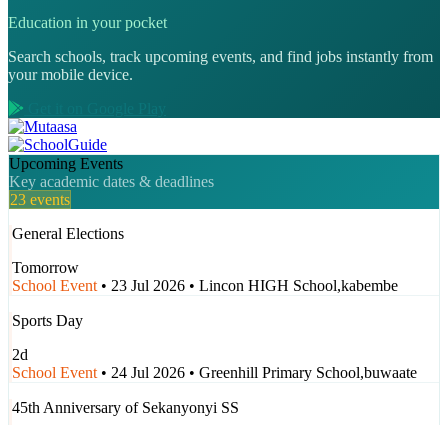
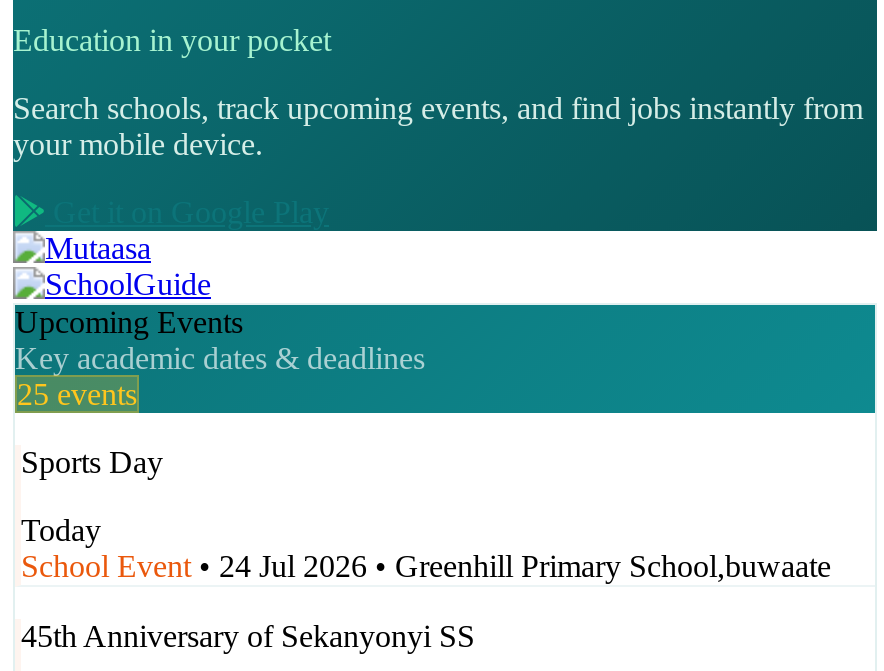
- 23 events
- General Elections
- Tomorrow
- School Event • 23 Jul 2026 • Lincon HIGH School,kabembe
+ 25 events

- 2d
+ Today
